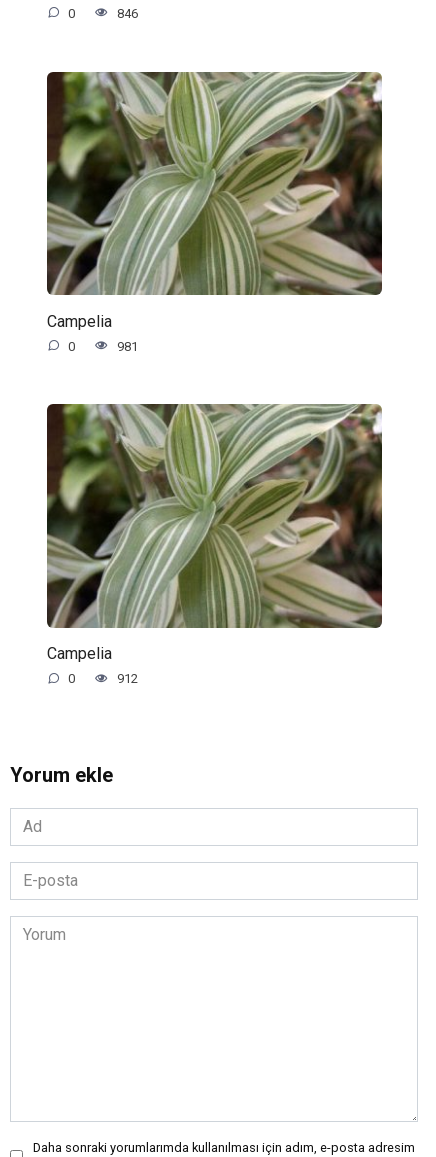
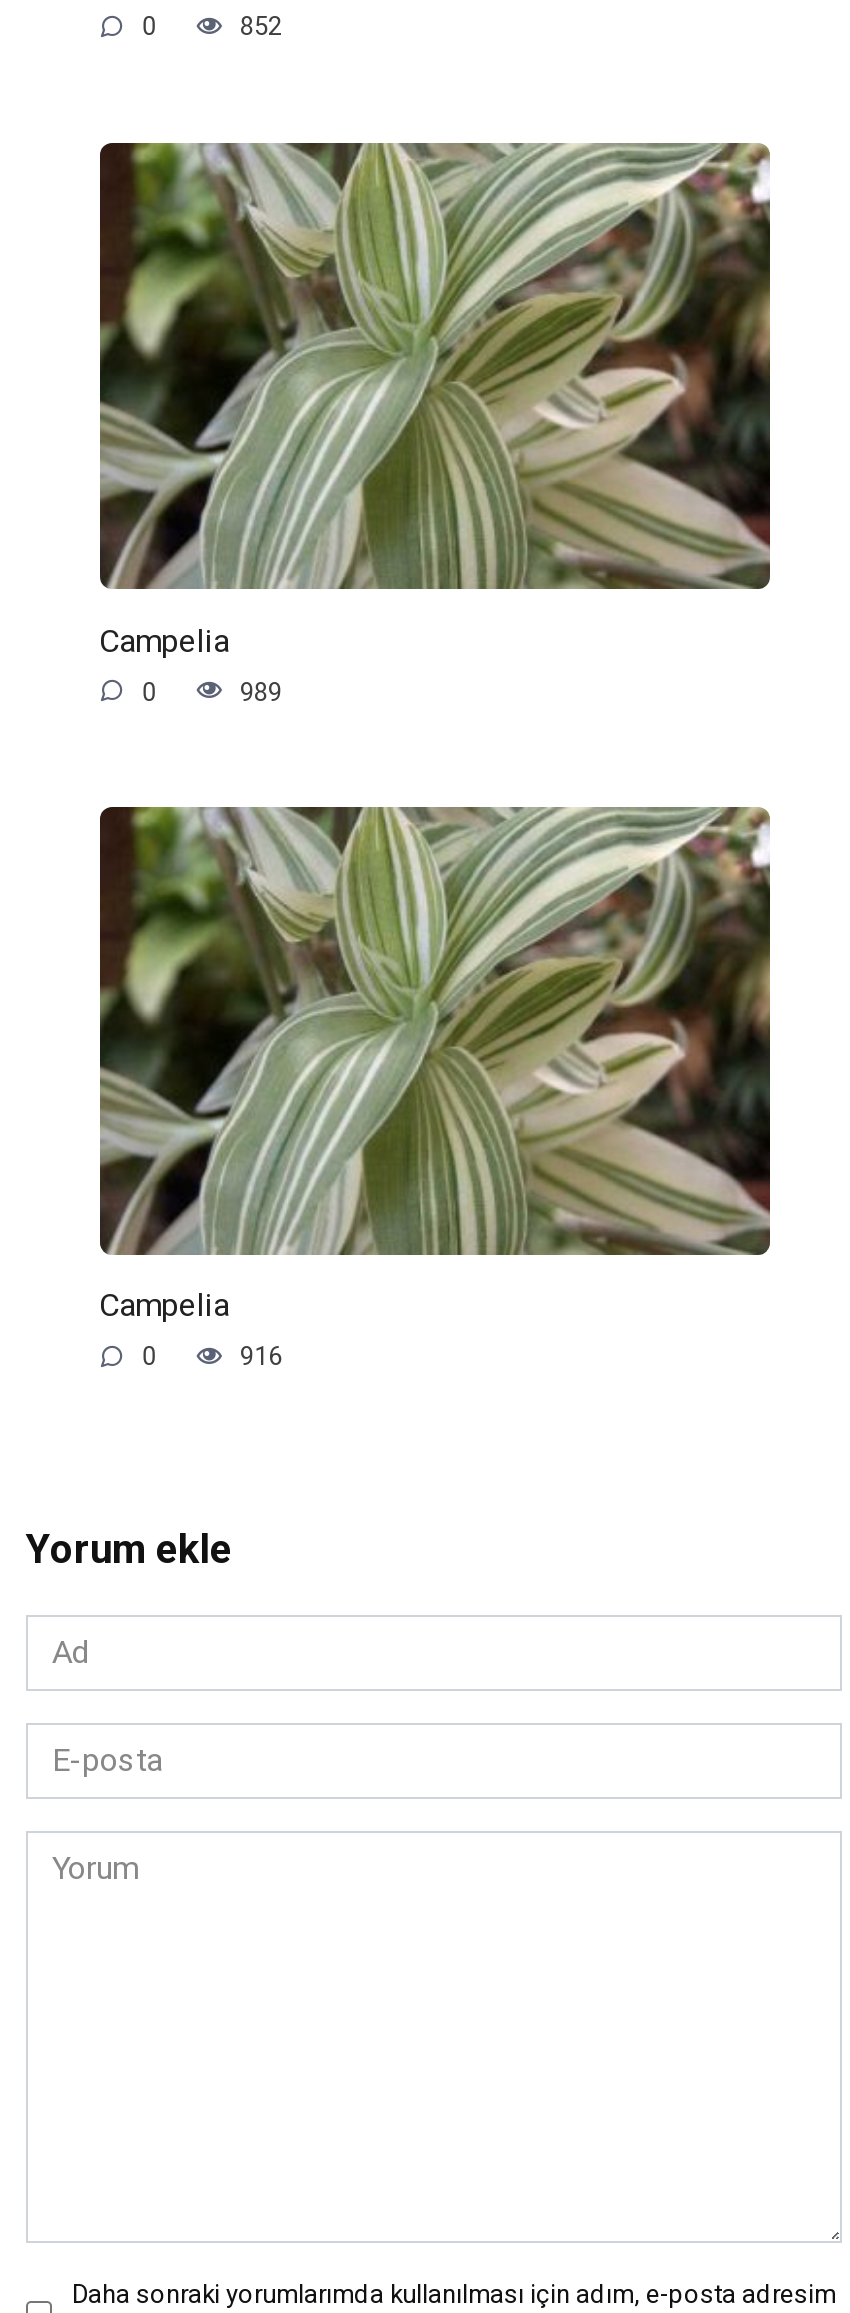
- 846
+ 852

- 981
+ 989

- 912
+ 916
